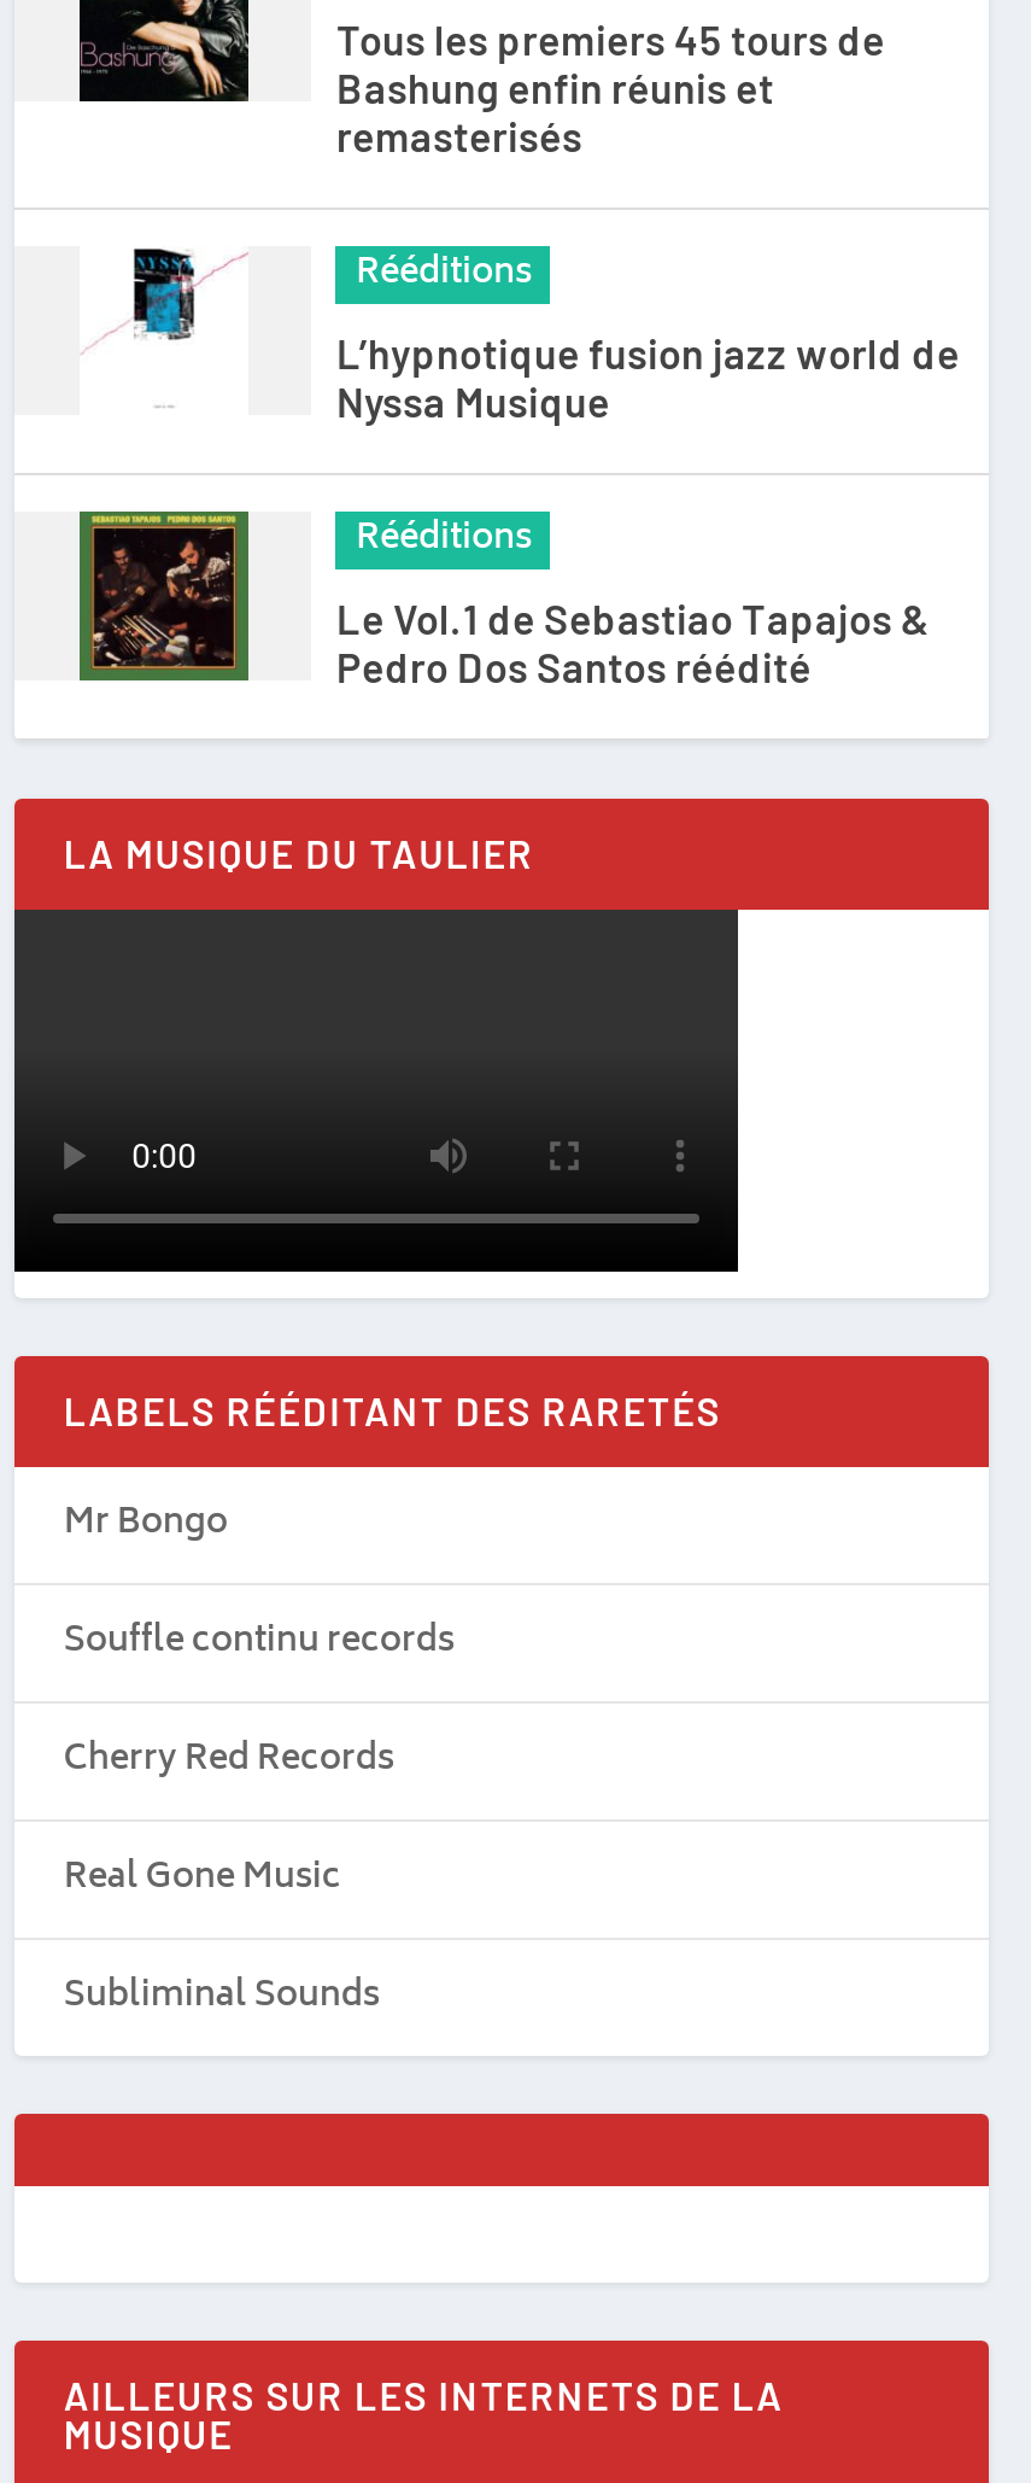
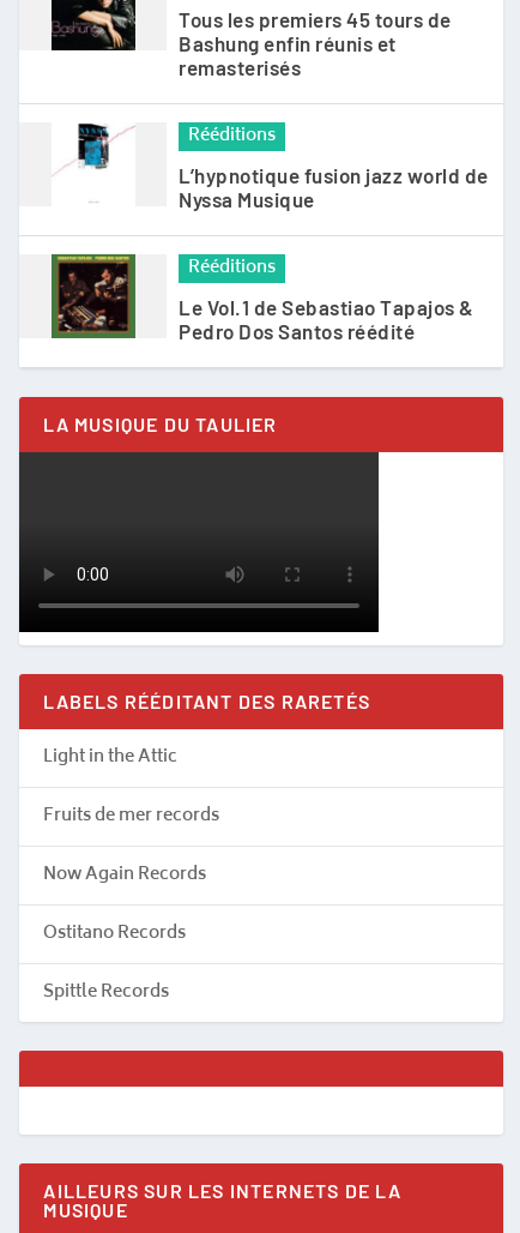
- Mr Bongo
+ Light in the Attic

- Souffle continu records
+ Fruits de mer records

- Cherry Red Records
+ Now Again Records

- Real Gone Music
+ Ostitano Records

- Subliminal Sounds
+ Spittle Records
